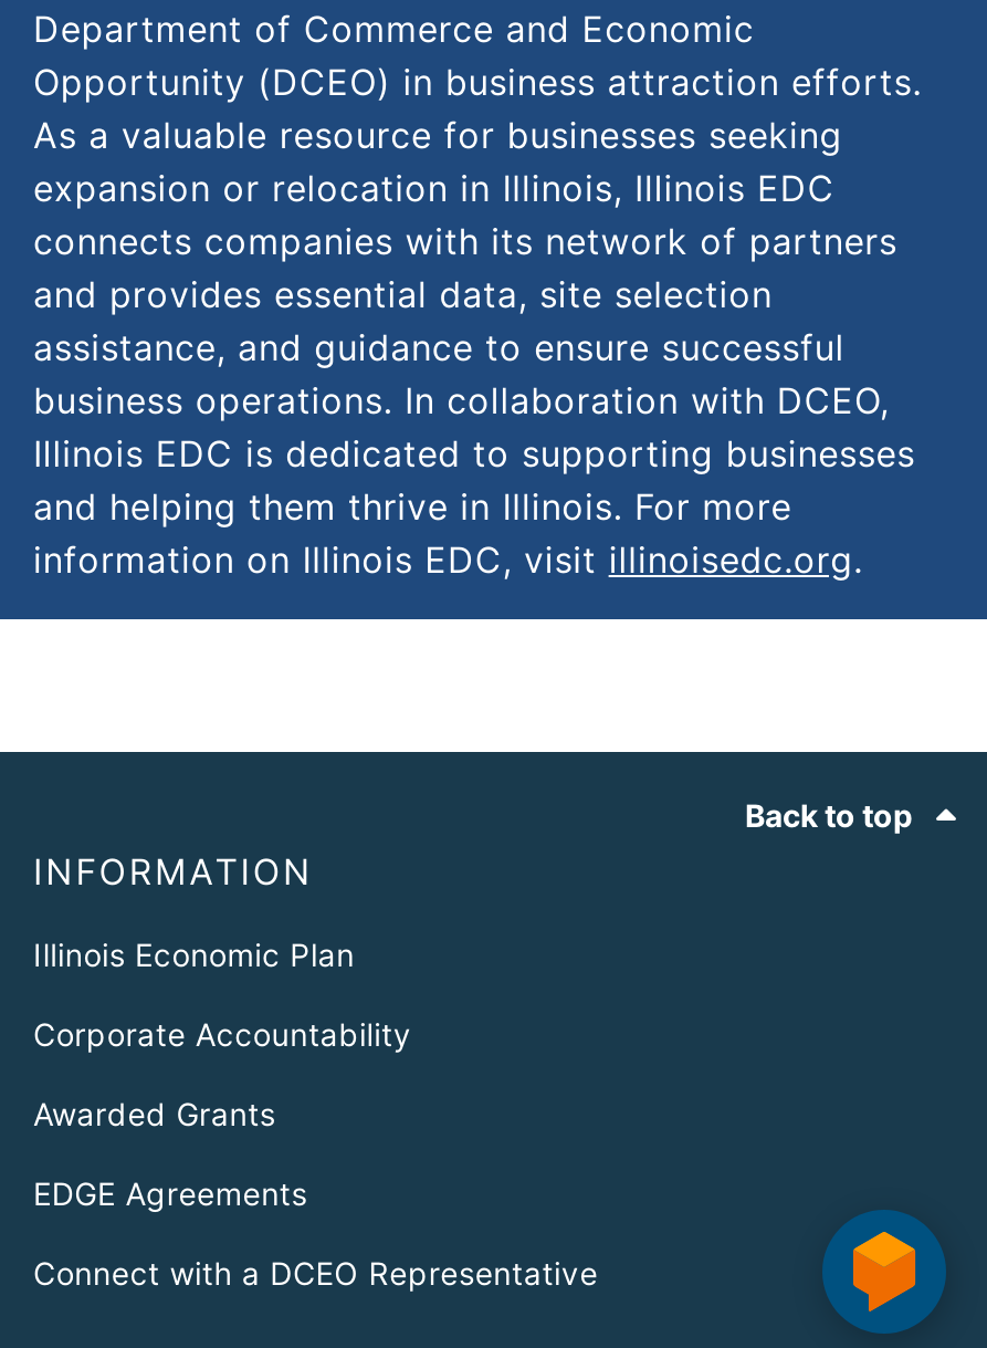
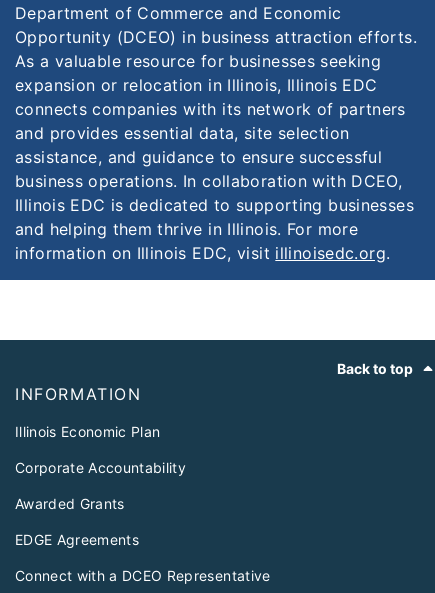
- [image]
